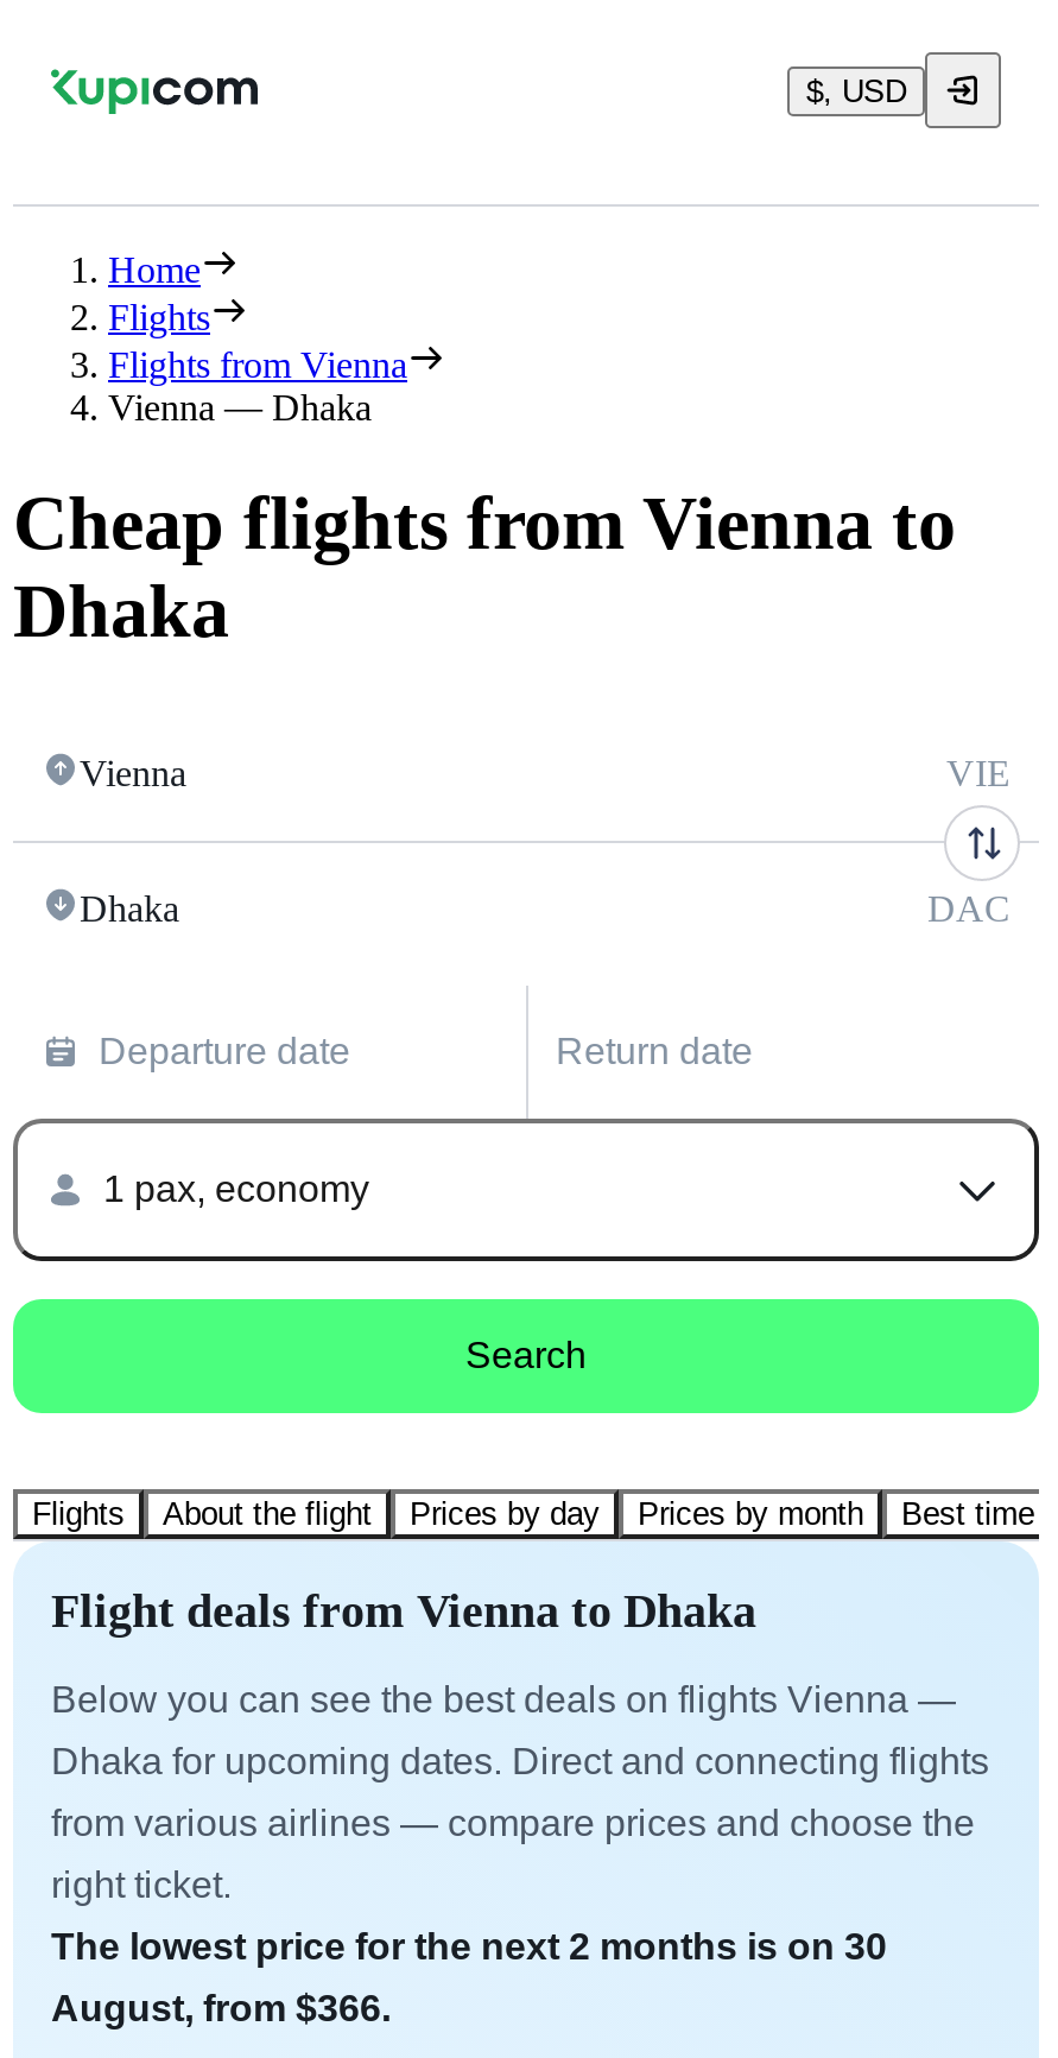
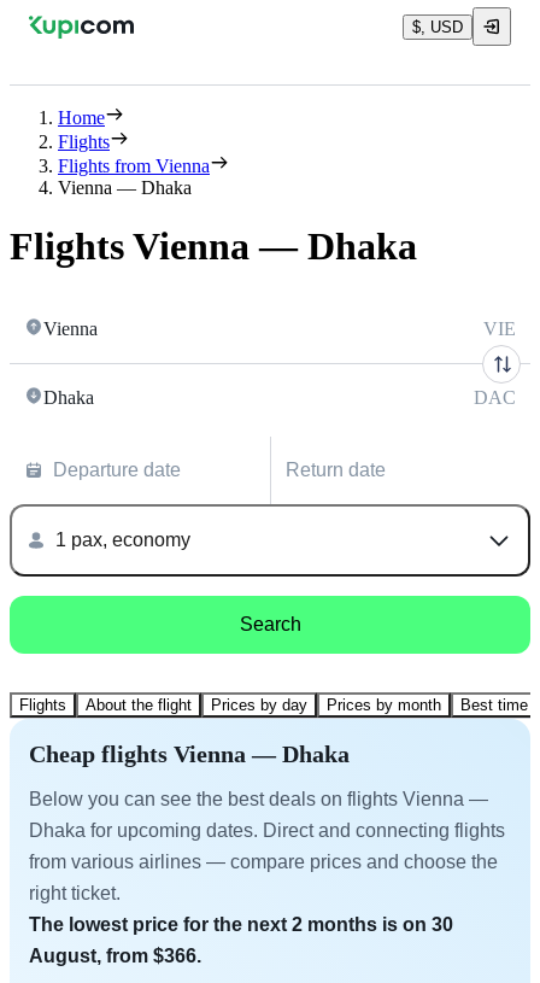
- Cheap flights from Vienna to
- Dhaka
+ Flights Vienna — Dhaka

- Flight deals from Vienna to Dhaka
+ Cheap flights Vienna — Dhaka
